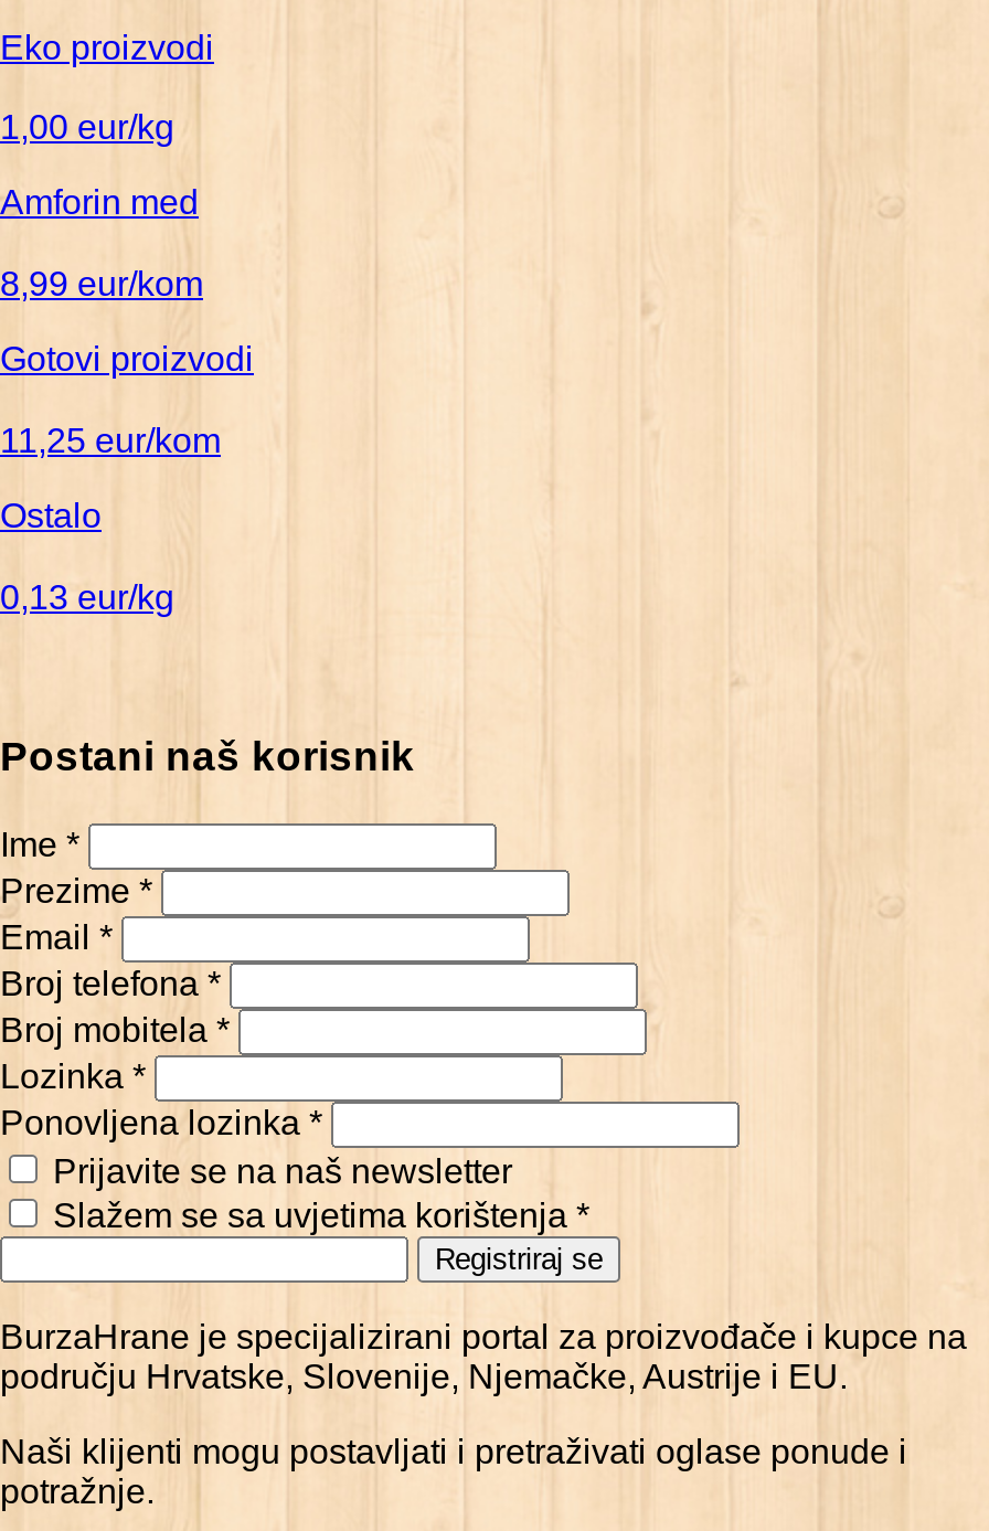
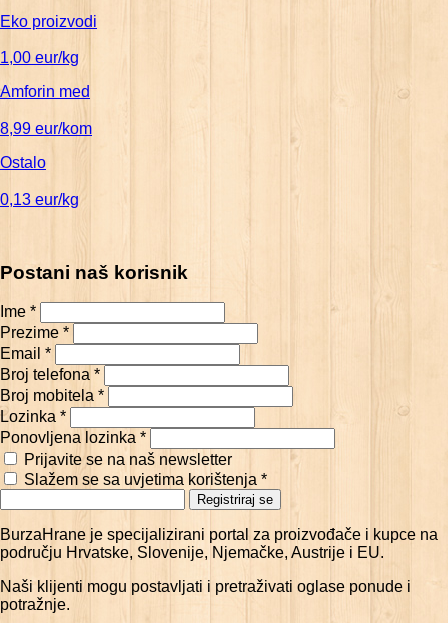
- Gotovi proizvodi
- 11,25 eur/kom
